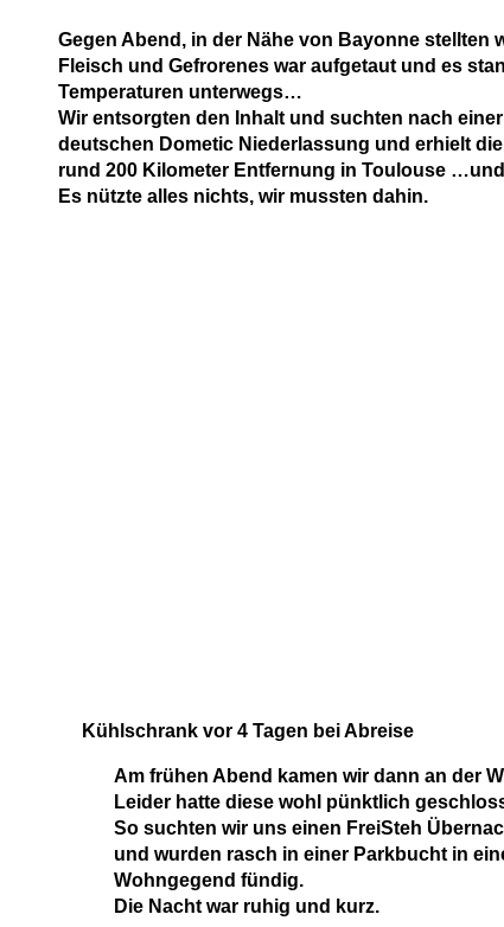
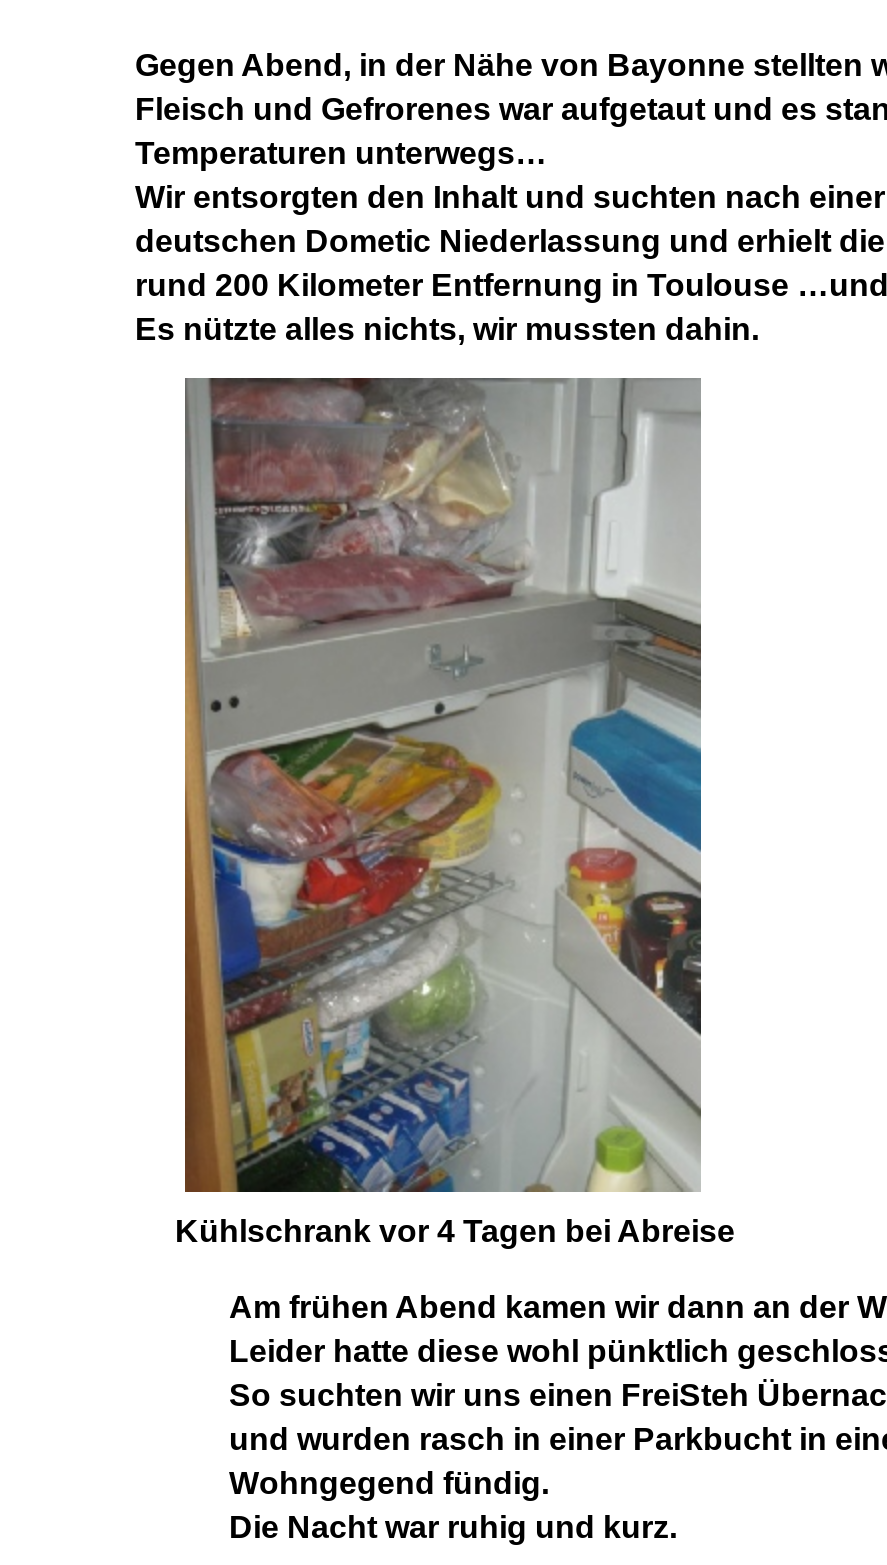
+ [image]
